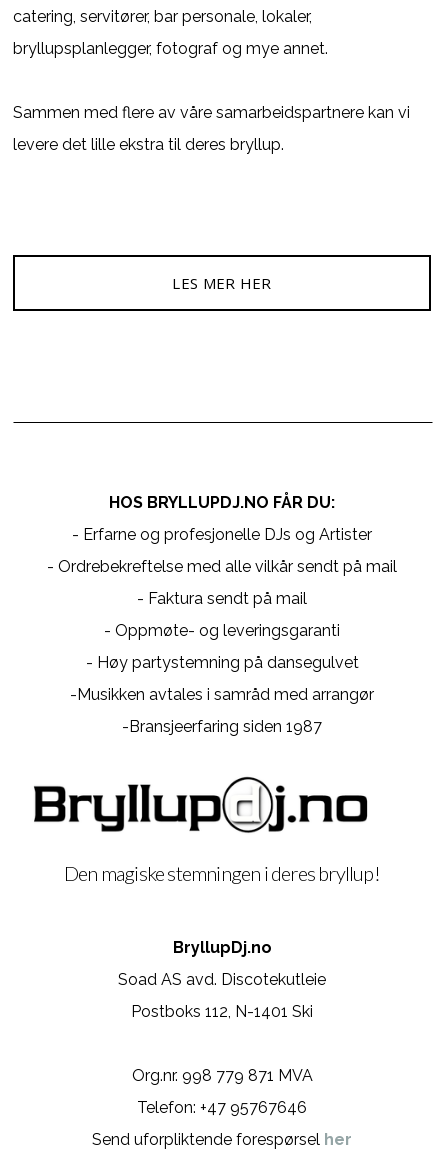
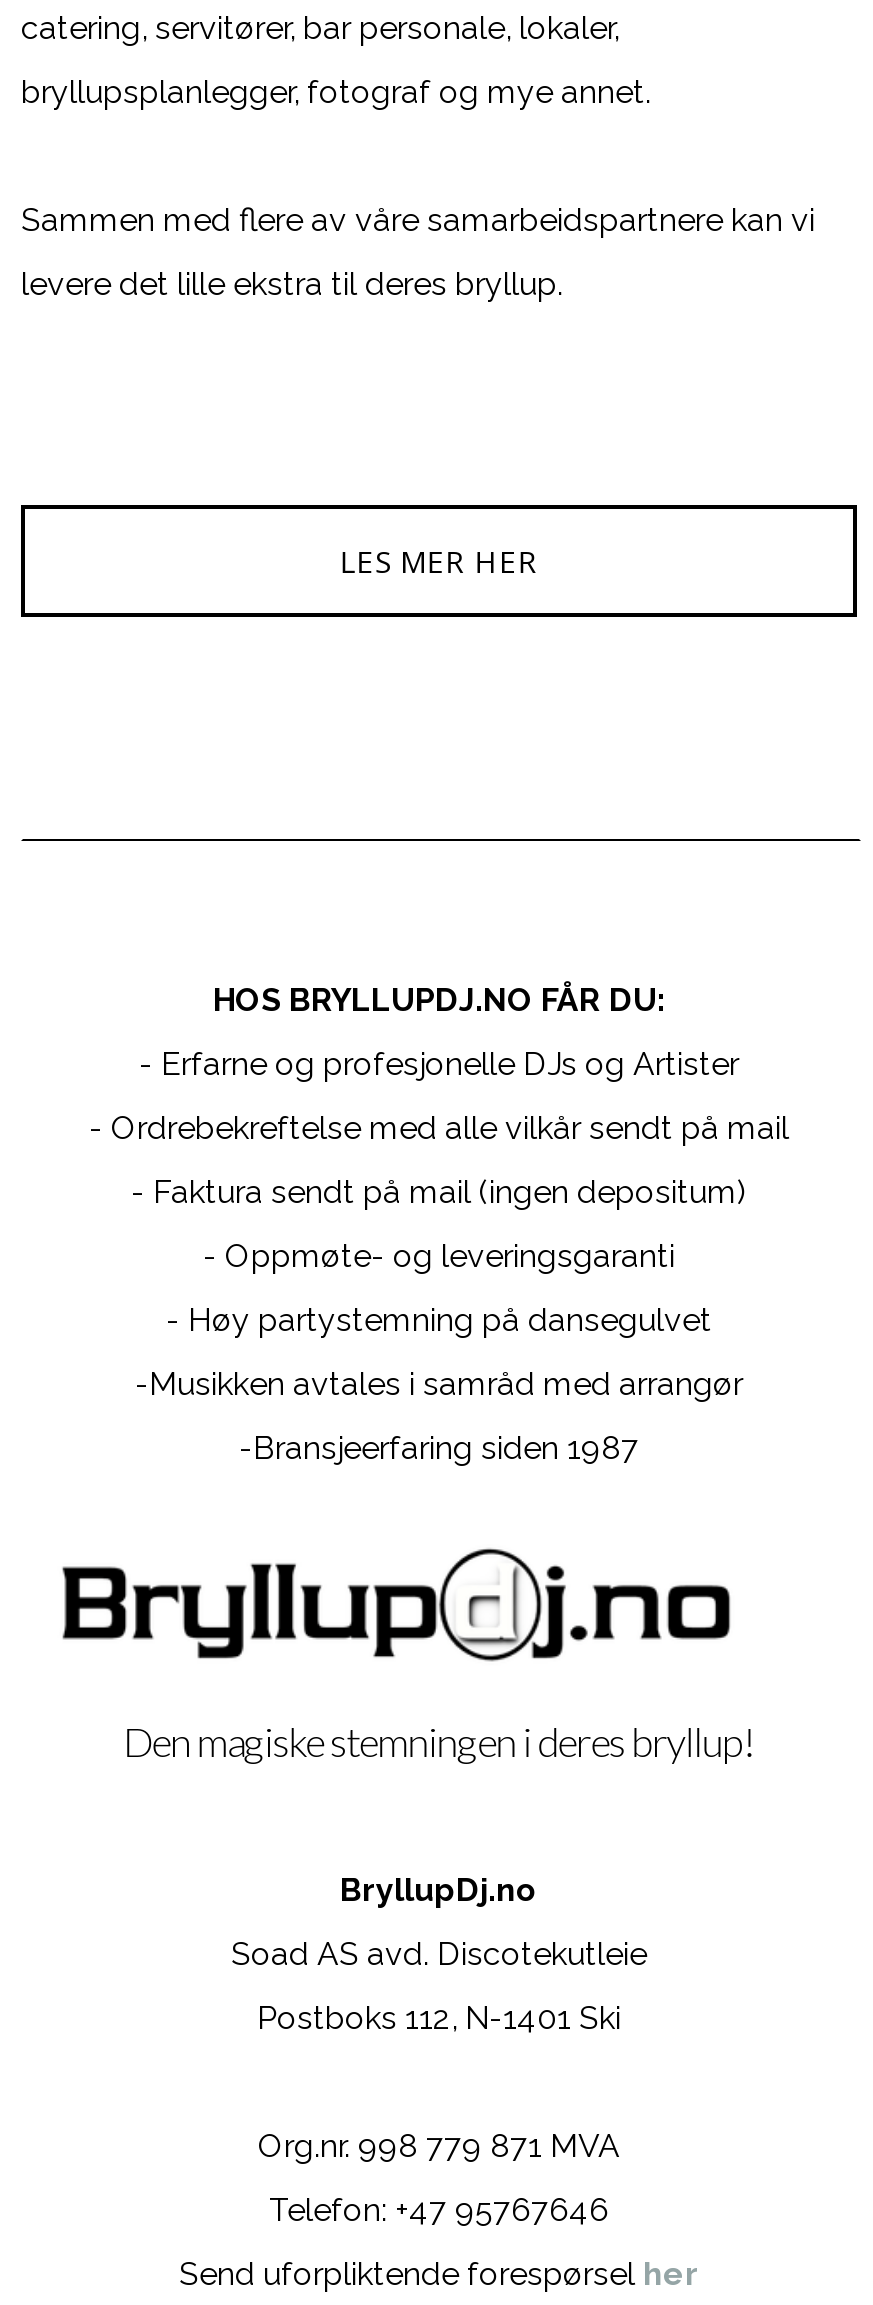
- - Faktura sendt på mail
+ - Faktura sendt på mail (ingen depositum)
